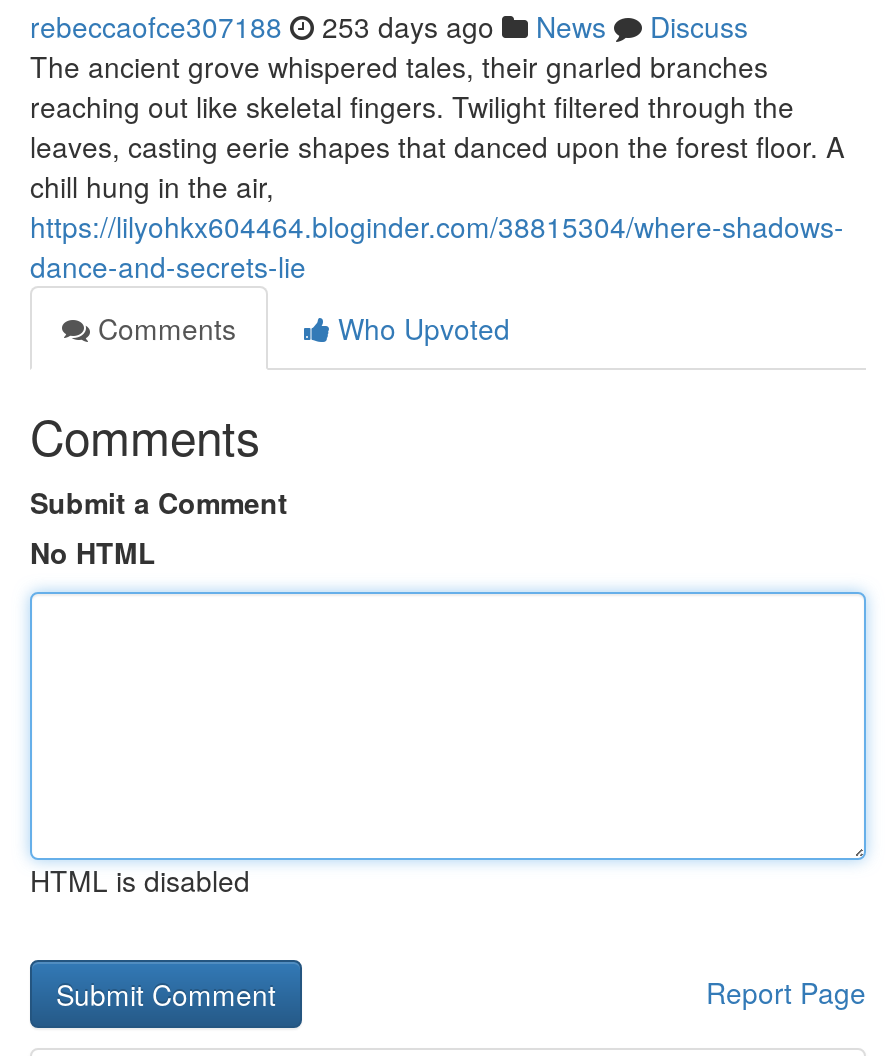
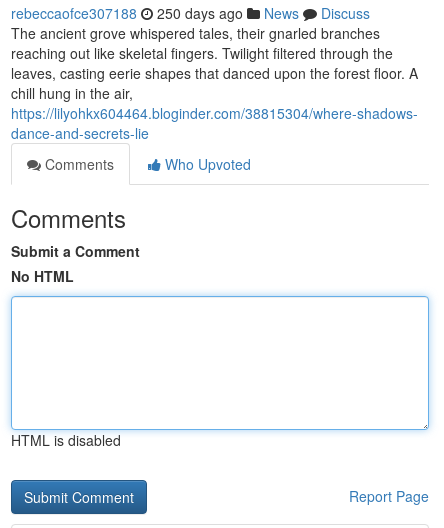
- rebeccaofce307188 253 days ago News Discuss
+ rebeccaofce307188 250 days ago News Discuss
